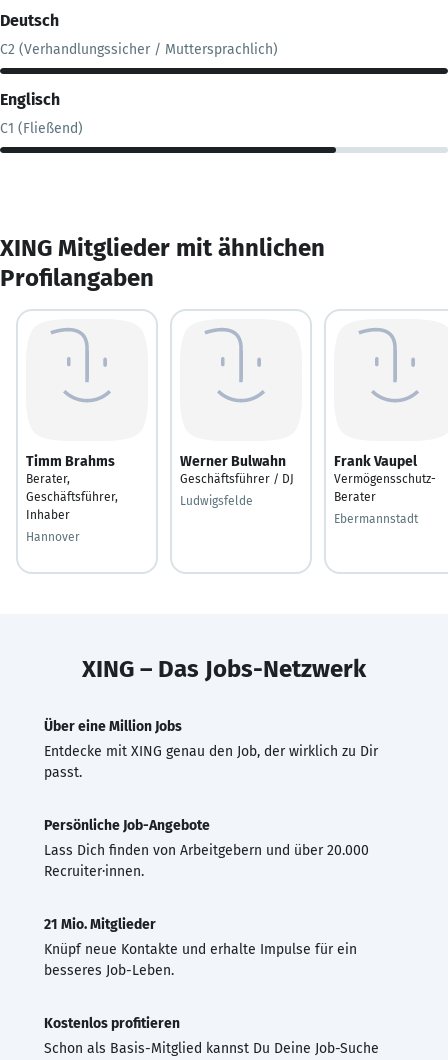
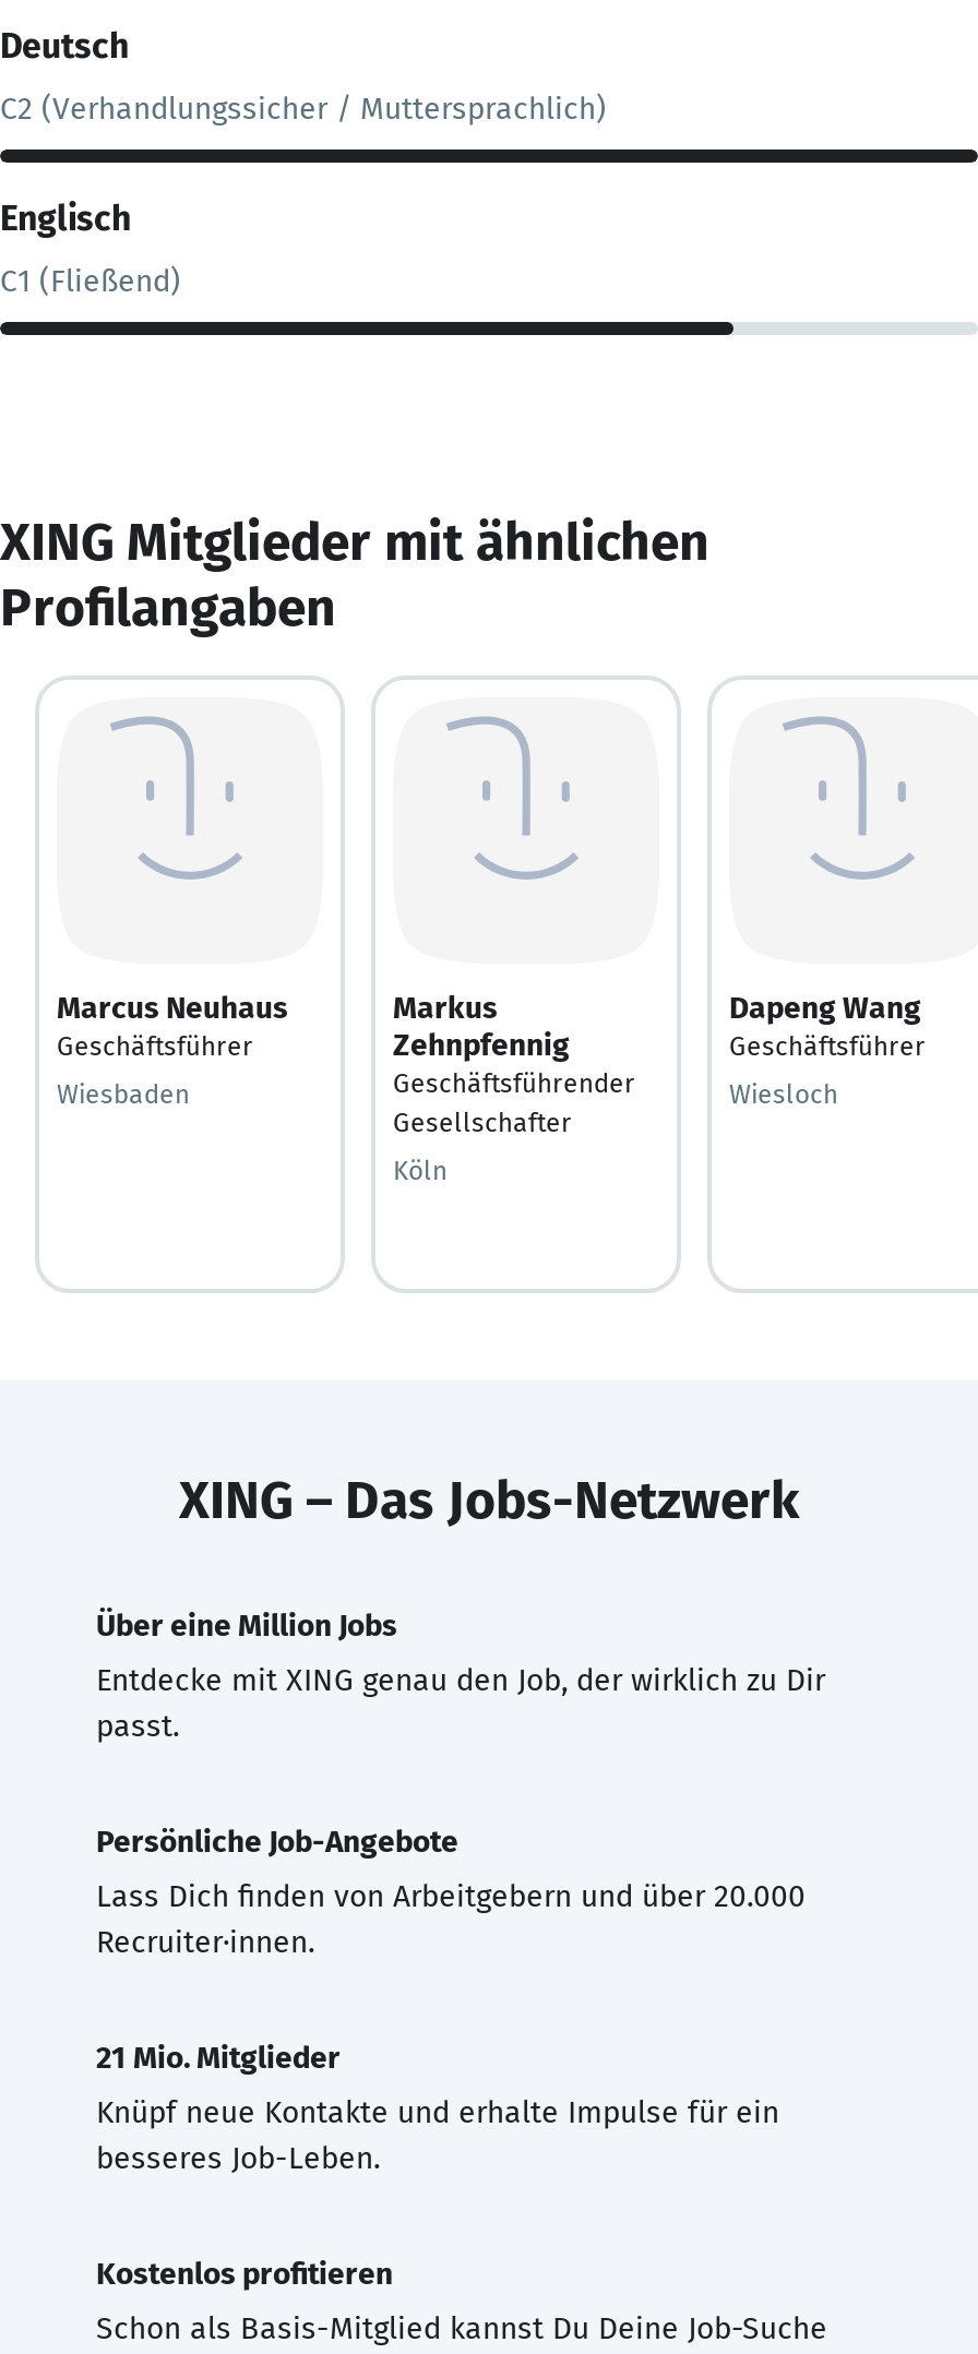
- Timm Brahms
- Berater,
- Geschäftsführer,
- Inhaber
+ Marcus Neuhaus
+ Geschäftsführer

- Werner Bulwahn
- Geschäftsführer / DJ
+ Markus
+ Zehnpfennig
+ Geschäftsführender
+ Gesellschafter

- Frank Vaupel
- Vermögensschutz-
- Berater
+ Dapeng Wang
+ Geschäftsführer

- Ludwigsfelde
+ Köln

- Ebermannstadt
+ Wiesloch

- Hannover
+ Wiesbaden
